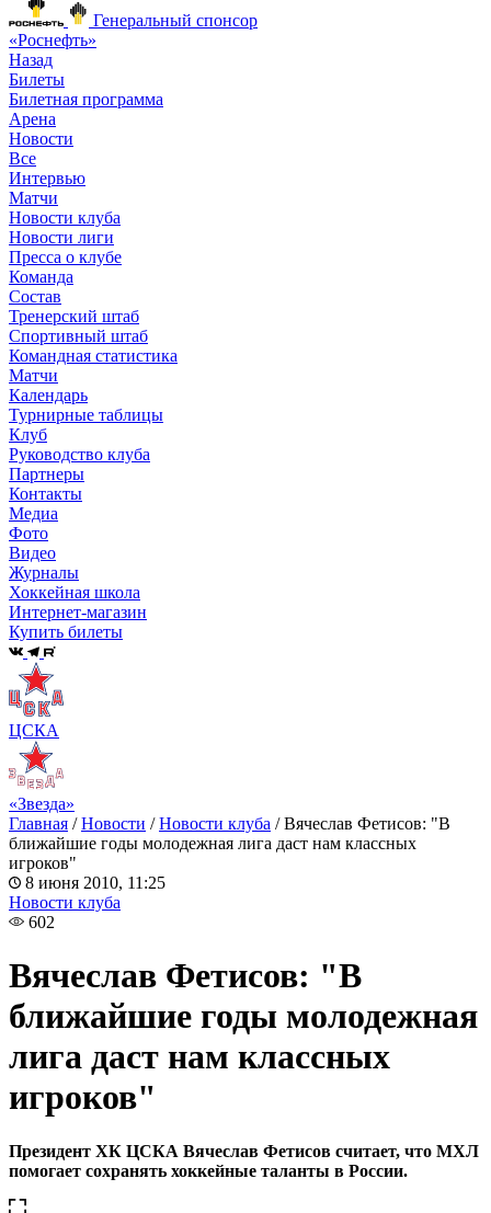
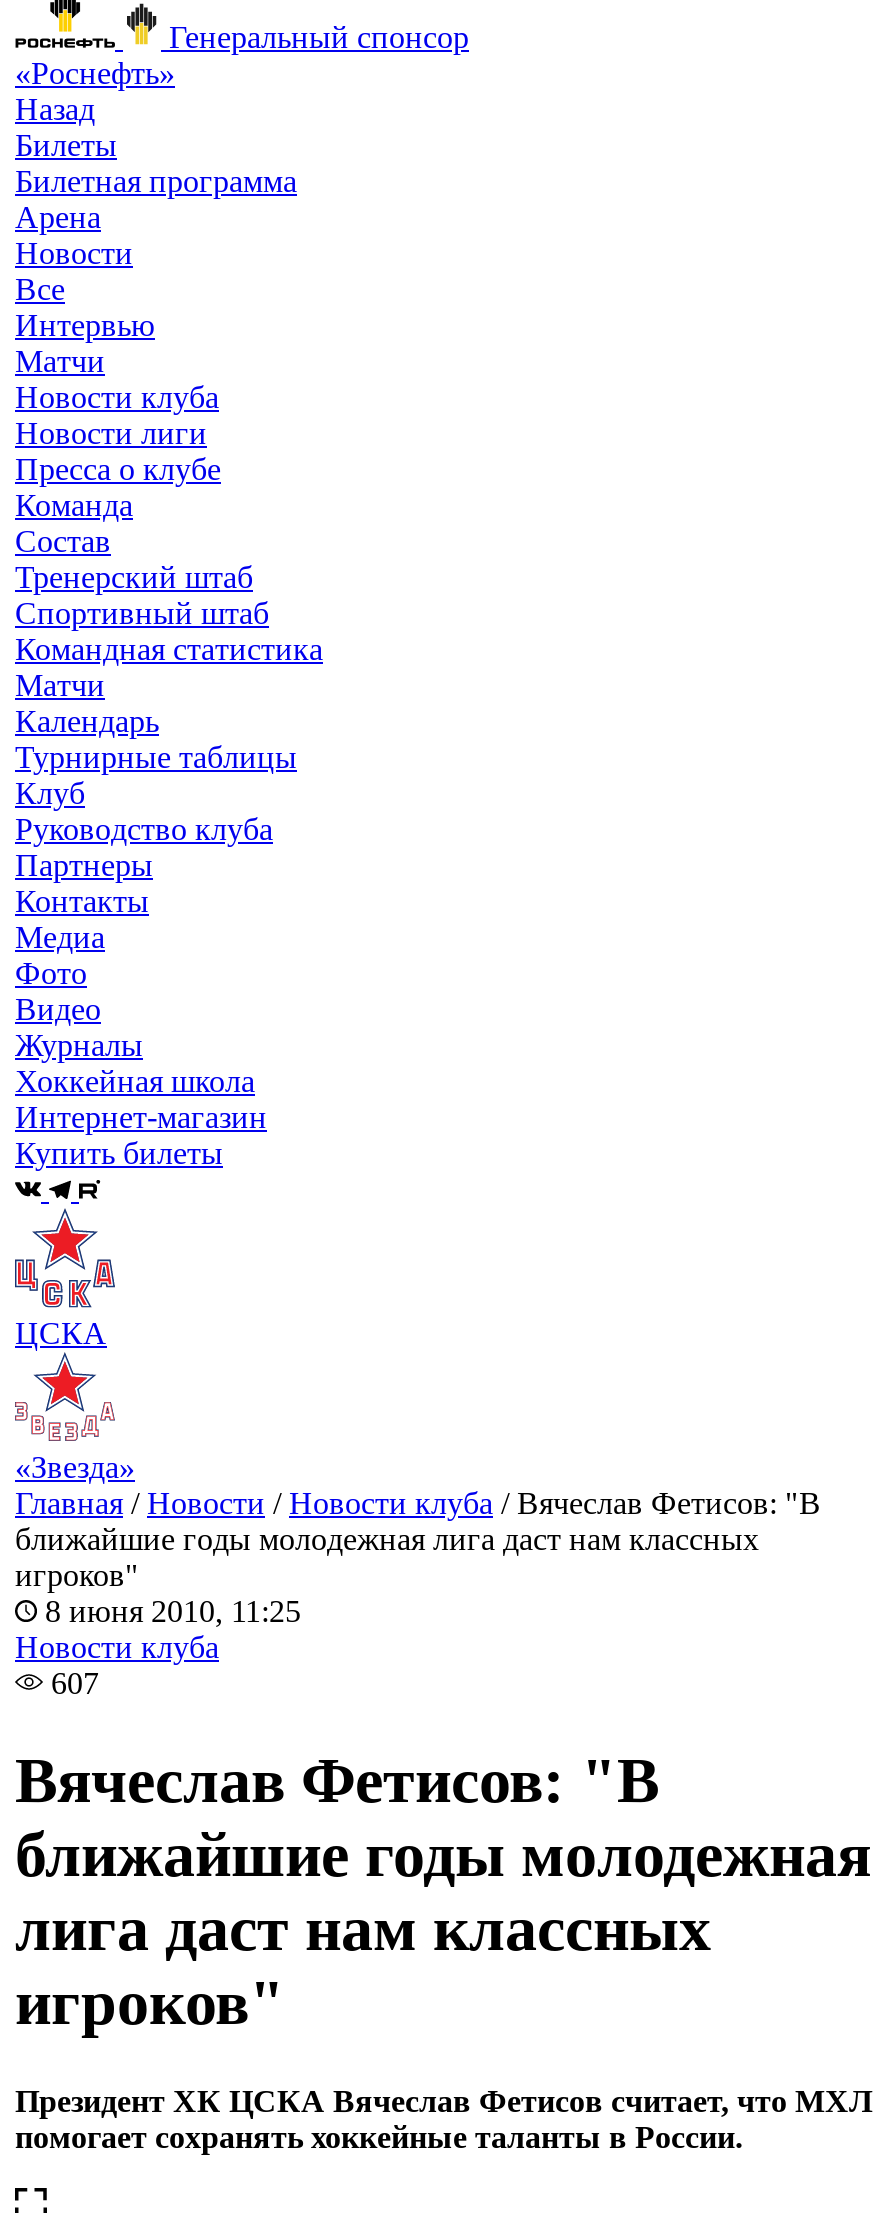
- 602
+ 607
